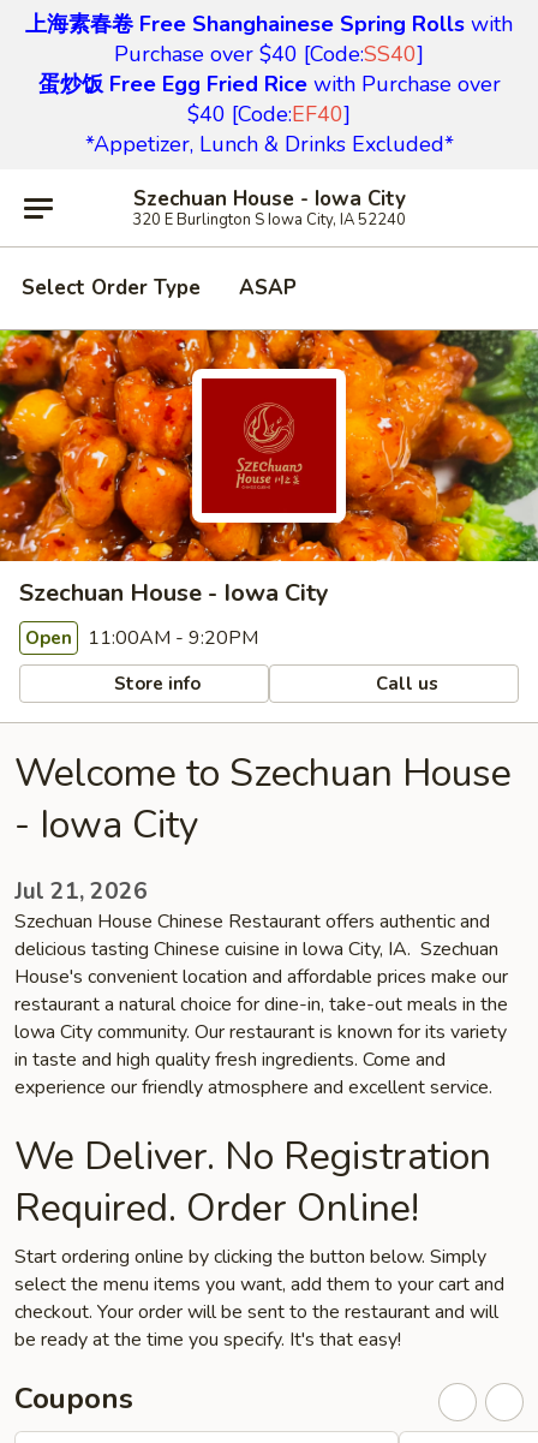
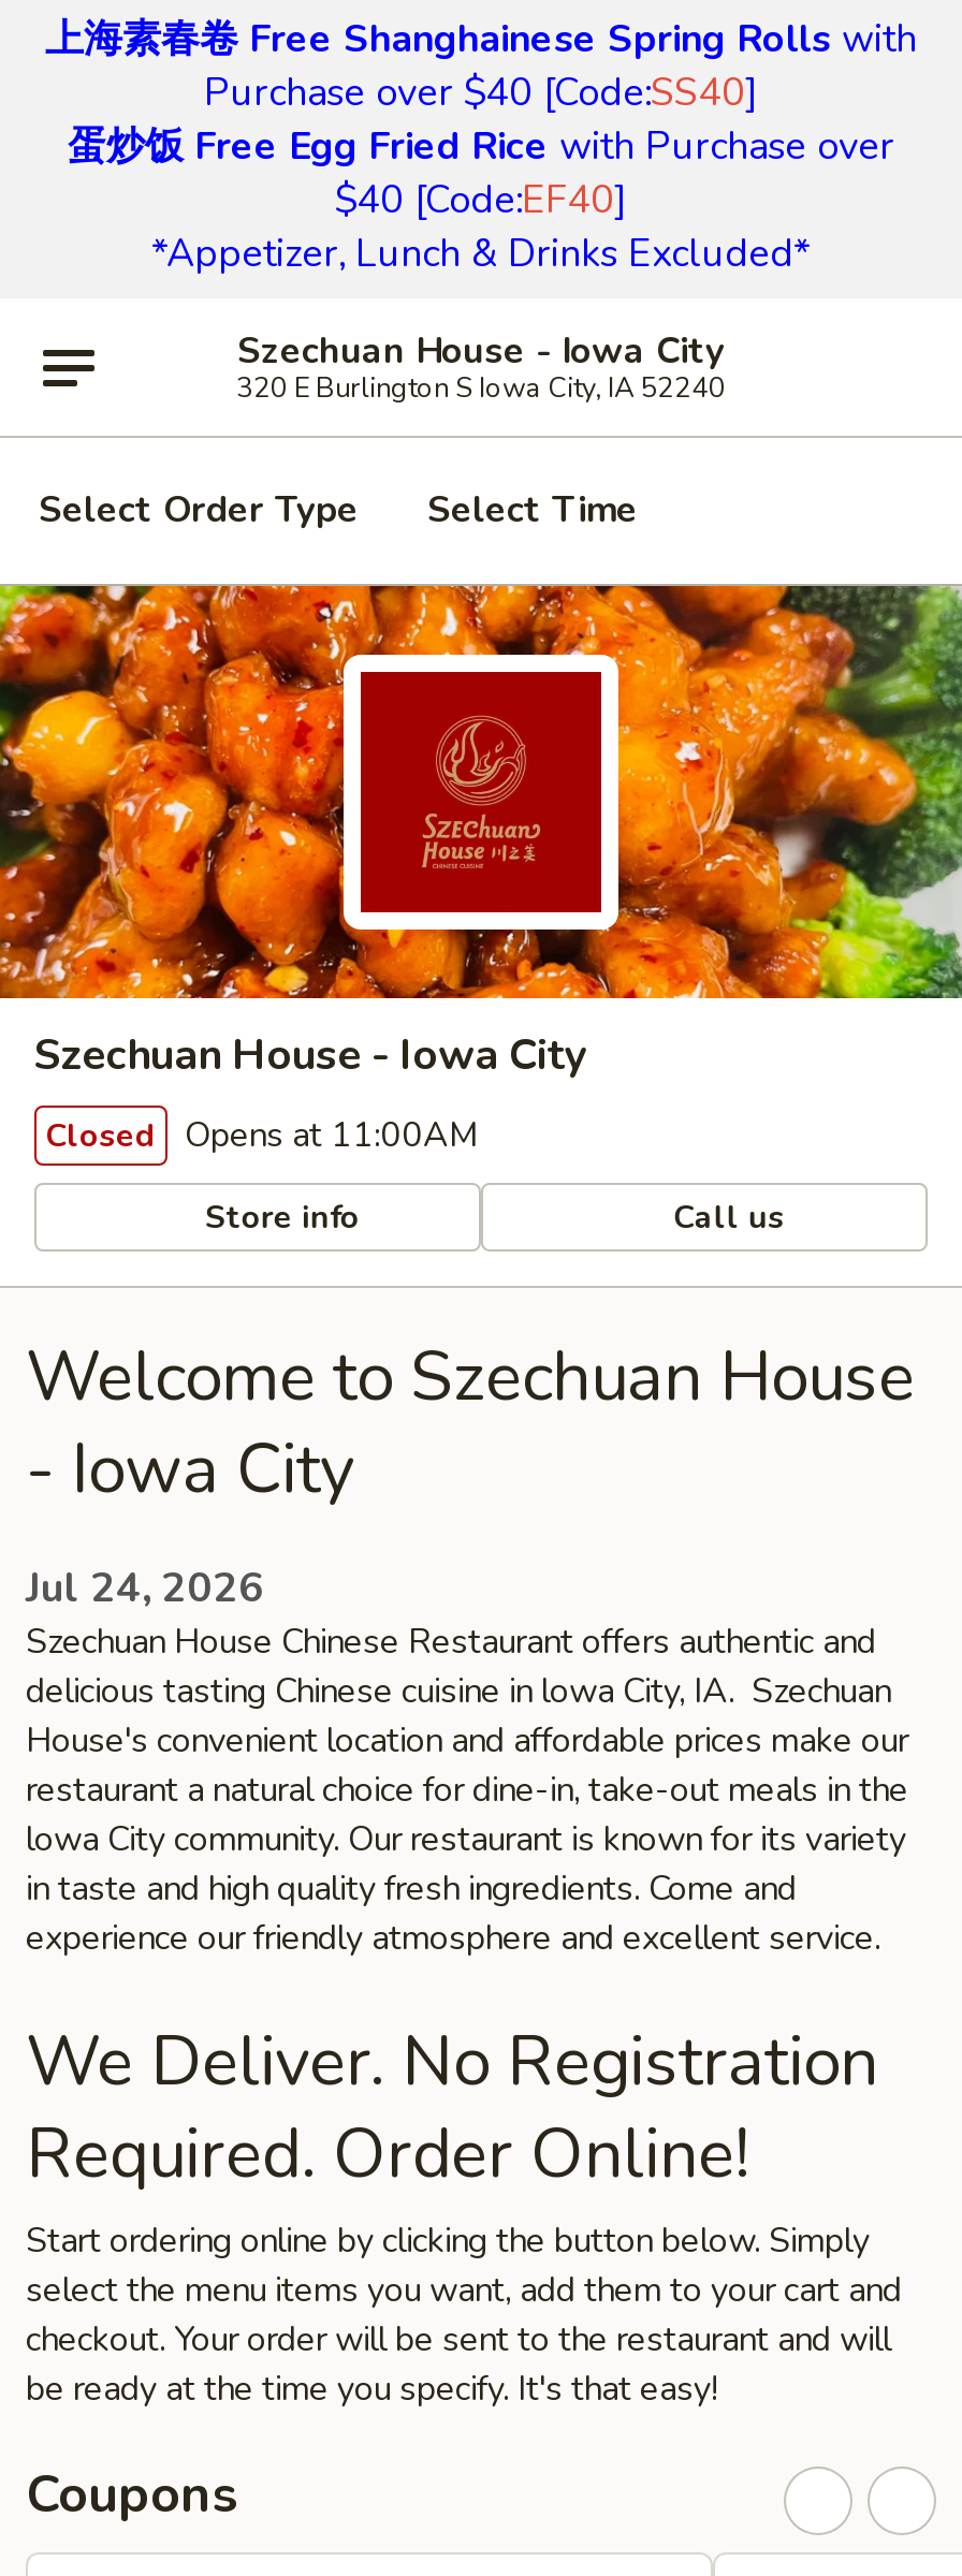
- ASAP
+ Select Time

- Open 11:00AM - 9:20PM
+ Closed Opens at 11:00AM

- Jul 21, 2026
+ Jul 24, 2026
